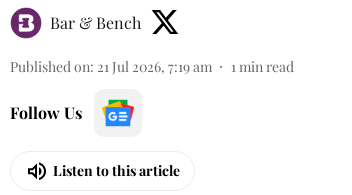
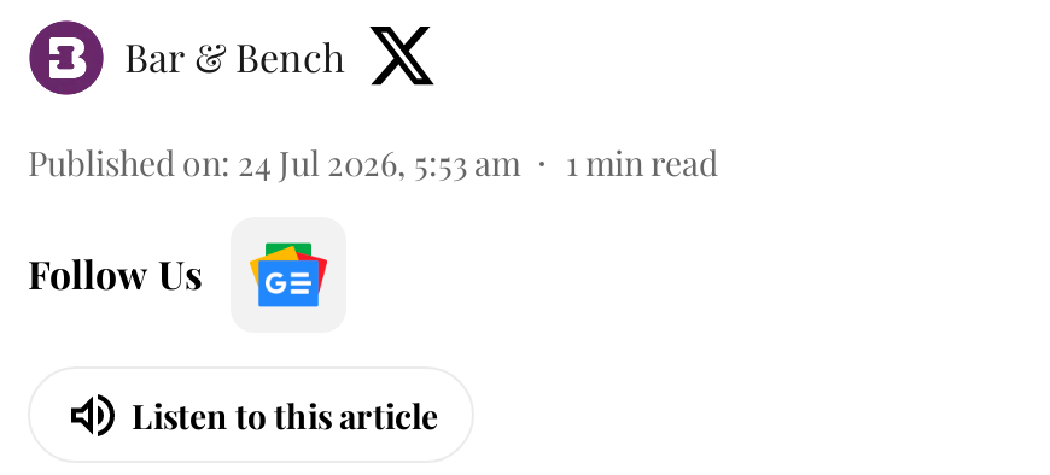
- Published on: 21 Jul 2026, 7:19 am
+ Published on: 24 Jul 2026, 5:53 am
